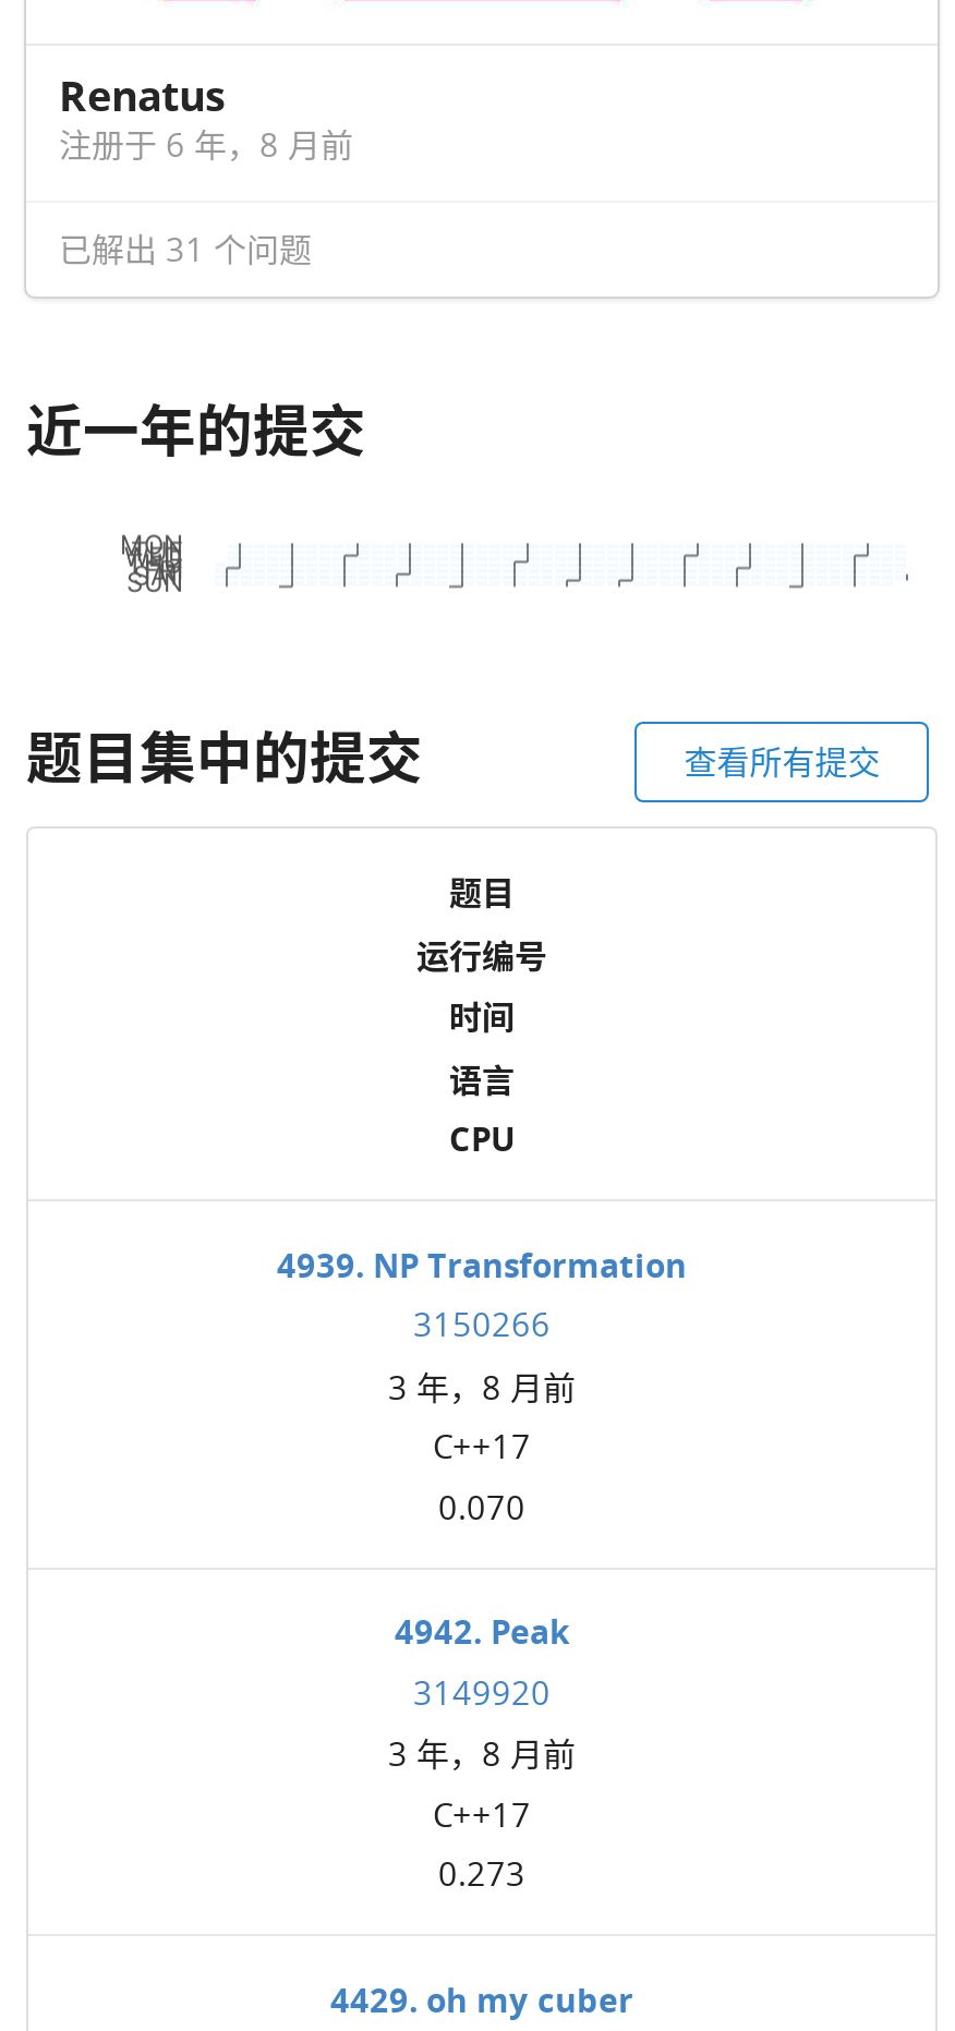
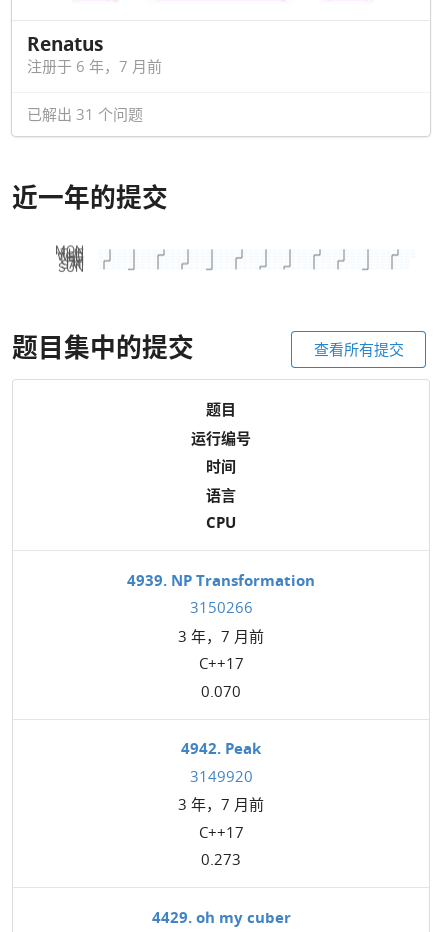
- 注册于 6 年，8 月前
+ 注册于 6 年，7 月前

- 3 年，8 月前
+ 3 年，7 月前

- 3 年，8 月前
+ 3 年，7 月前
